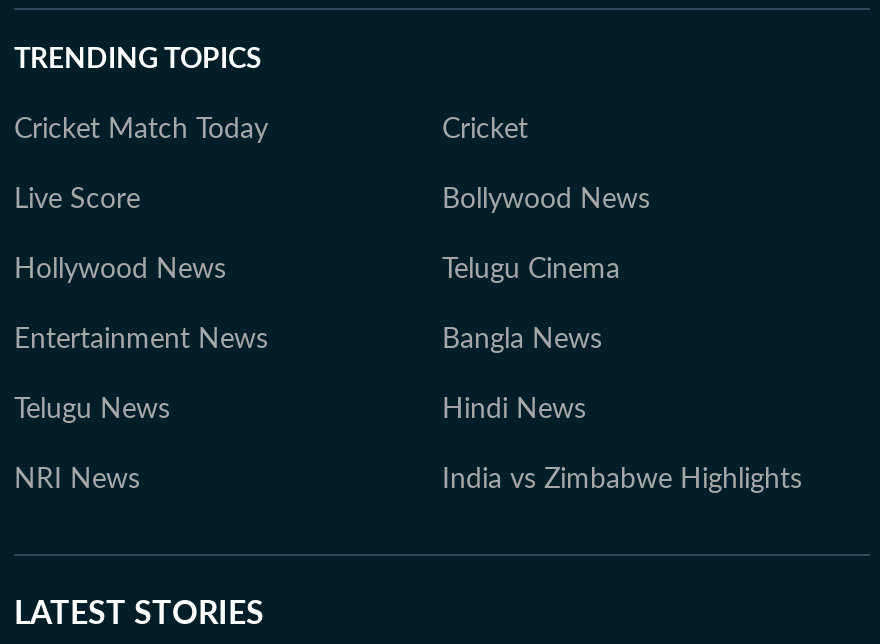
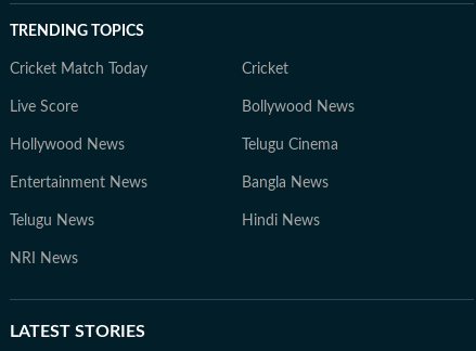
- India vs Zimbabwe Highlights
